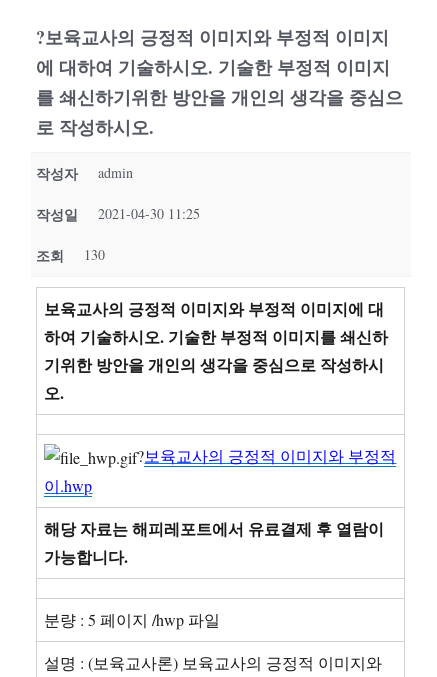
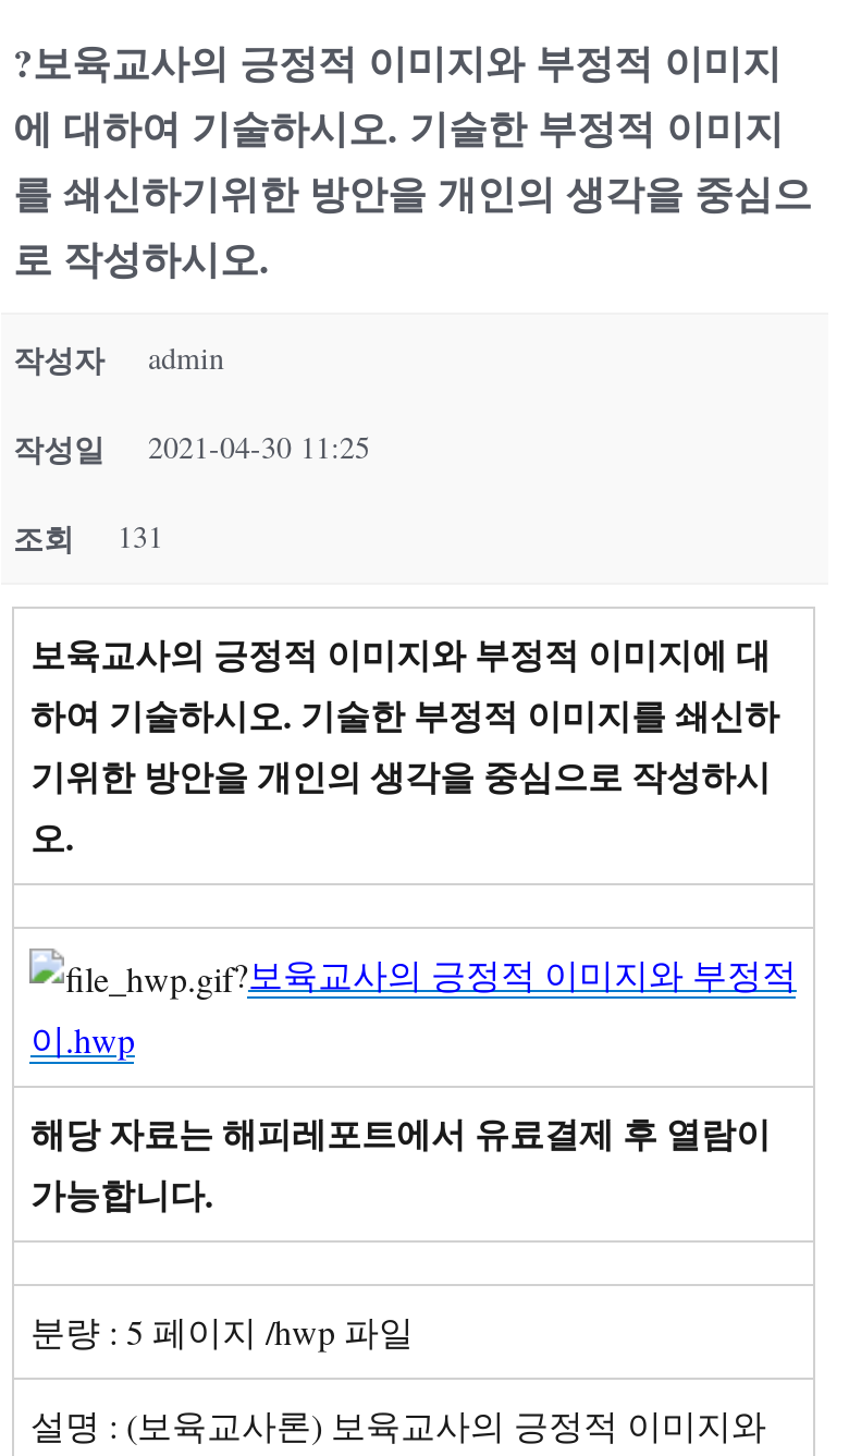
- 조회 130
+ 조회 131
